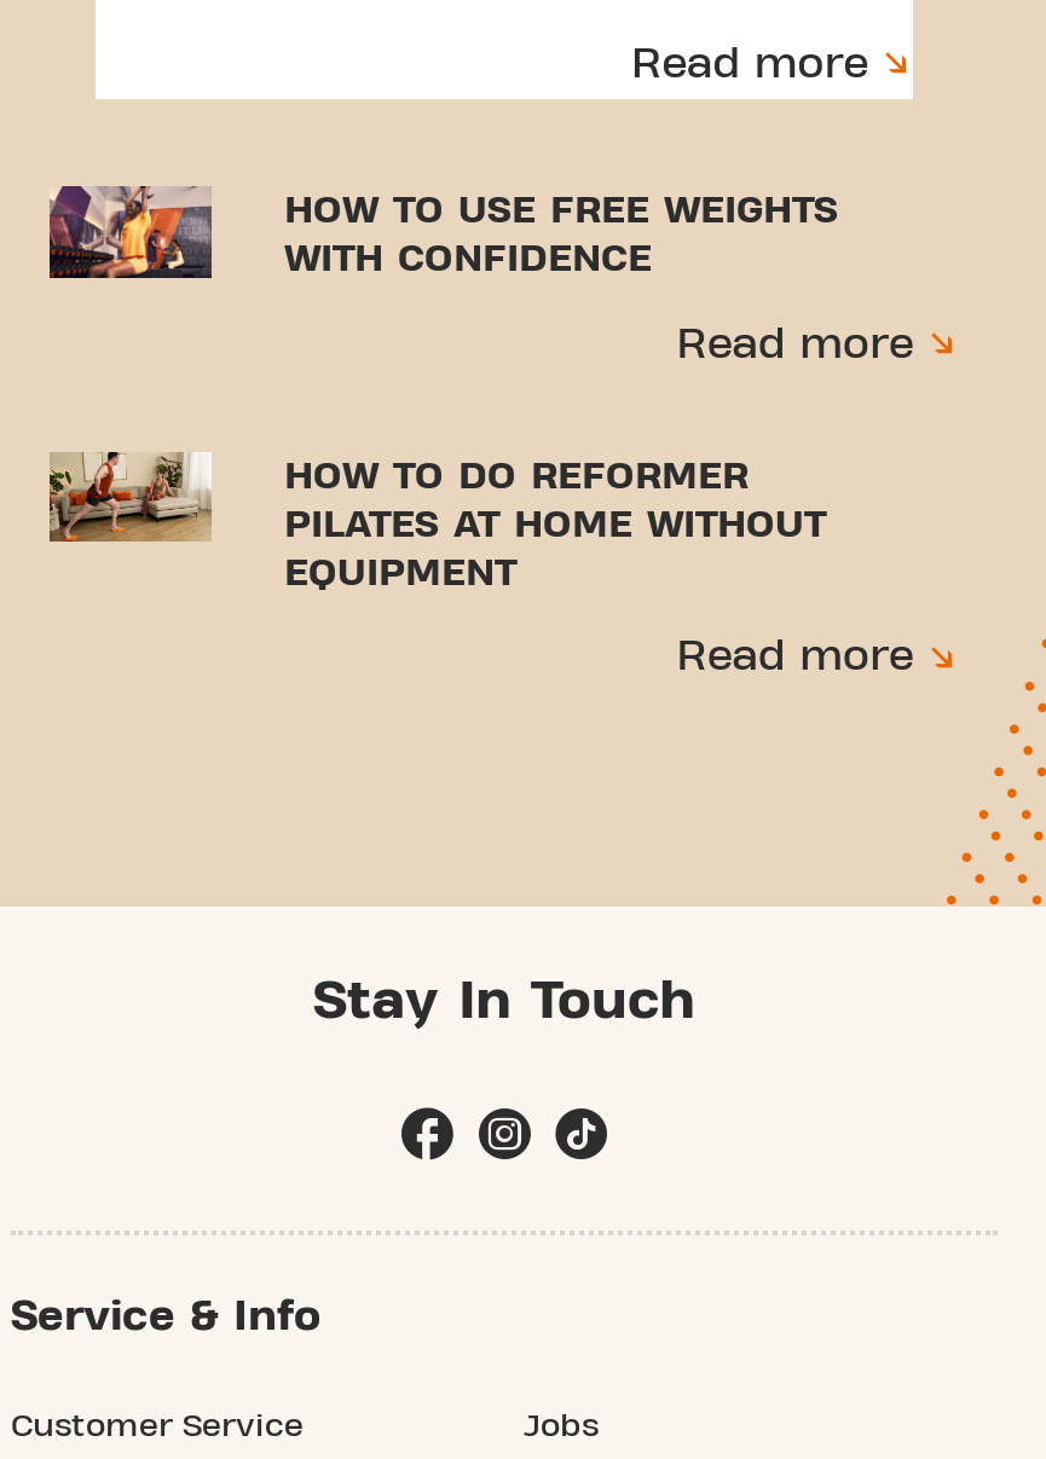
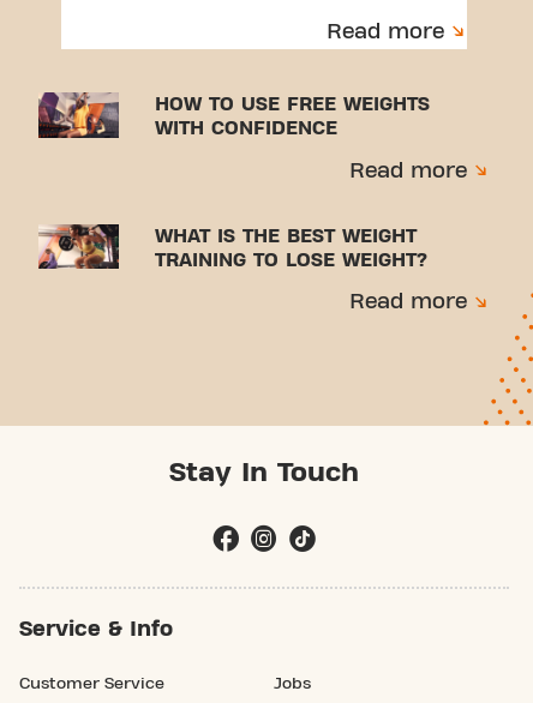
- [image]
- HOW TO DO REFORMER
- PILATES AT HOME WITHOUT
- EQUIPMENT
+ [image]
+ WHAT IS THE BEST WEIGHT
+ TRAINING TO LOSE WEIGHT?
